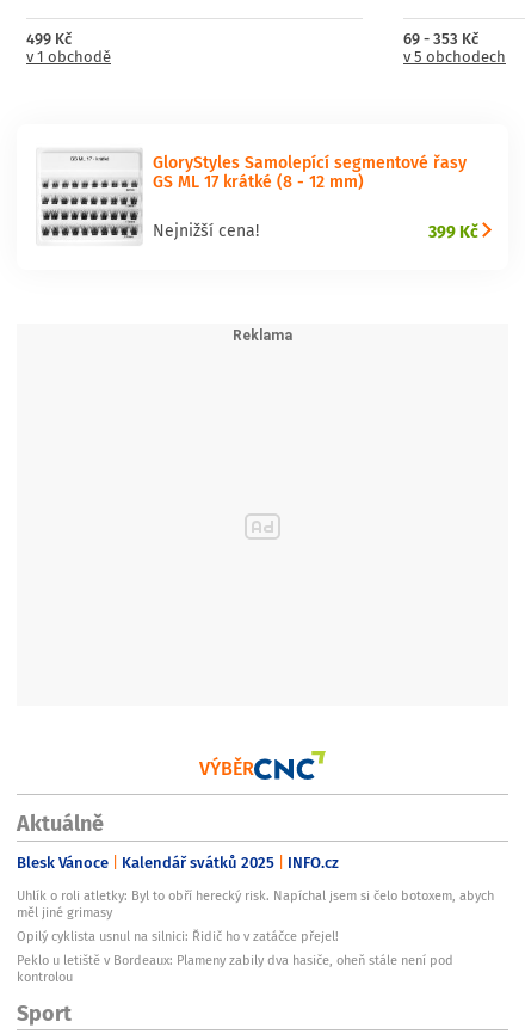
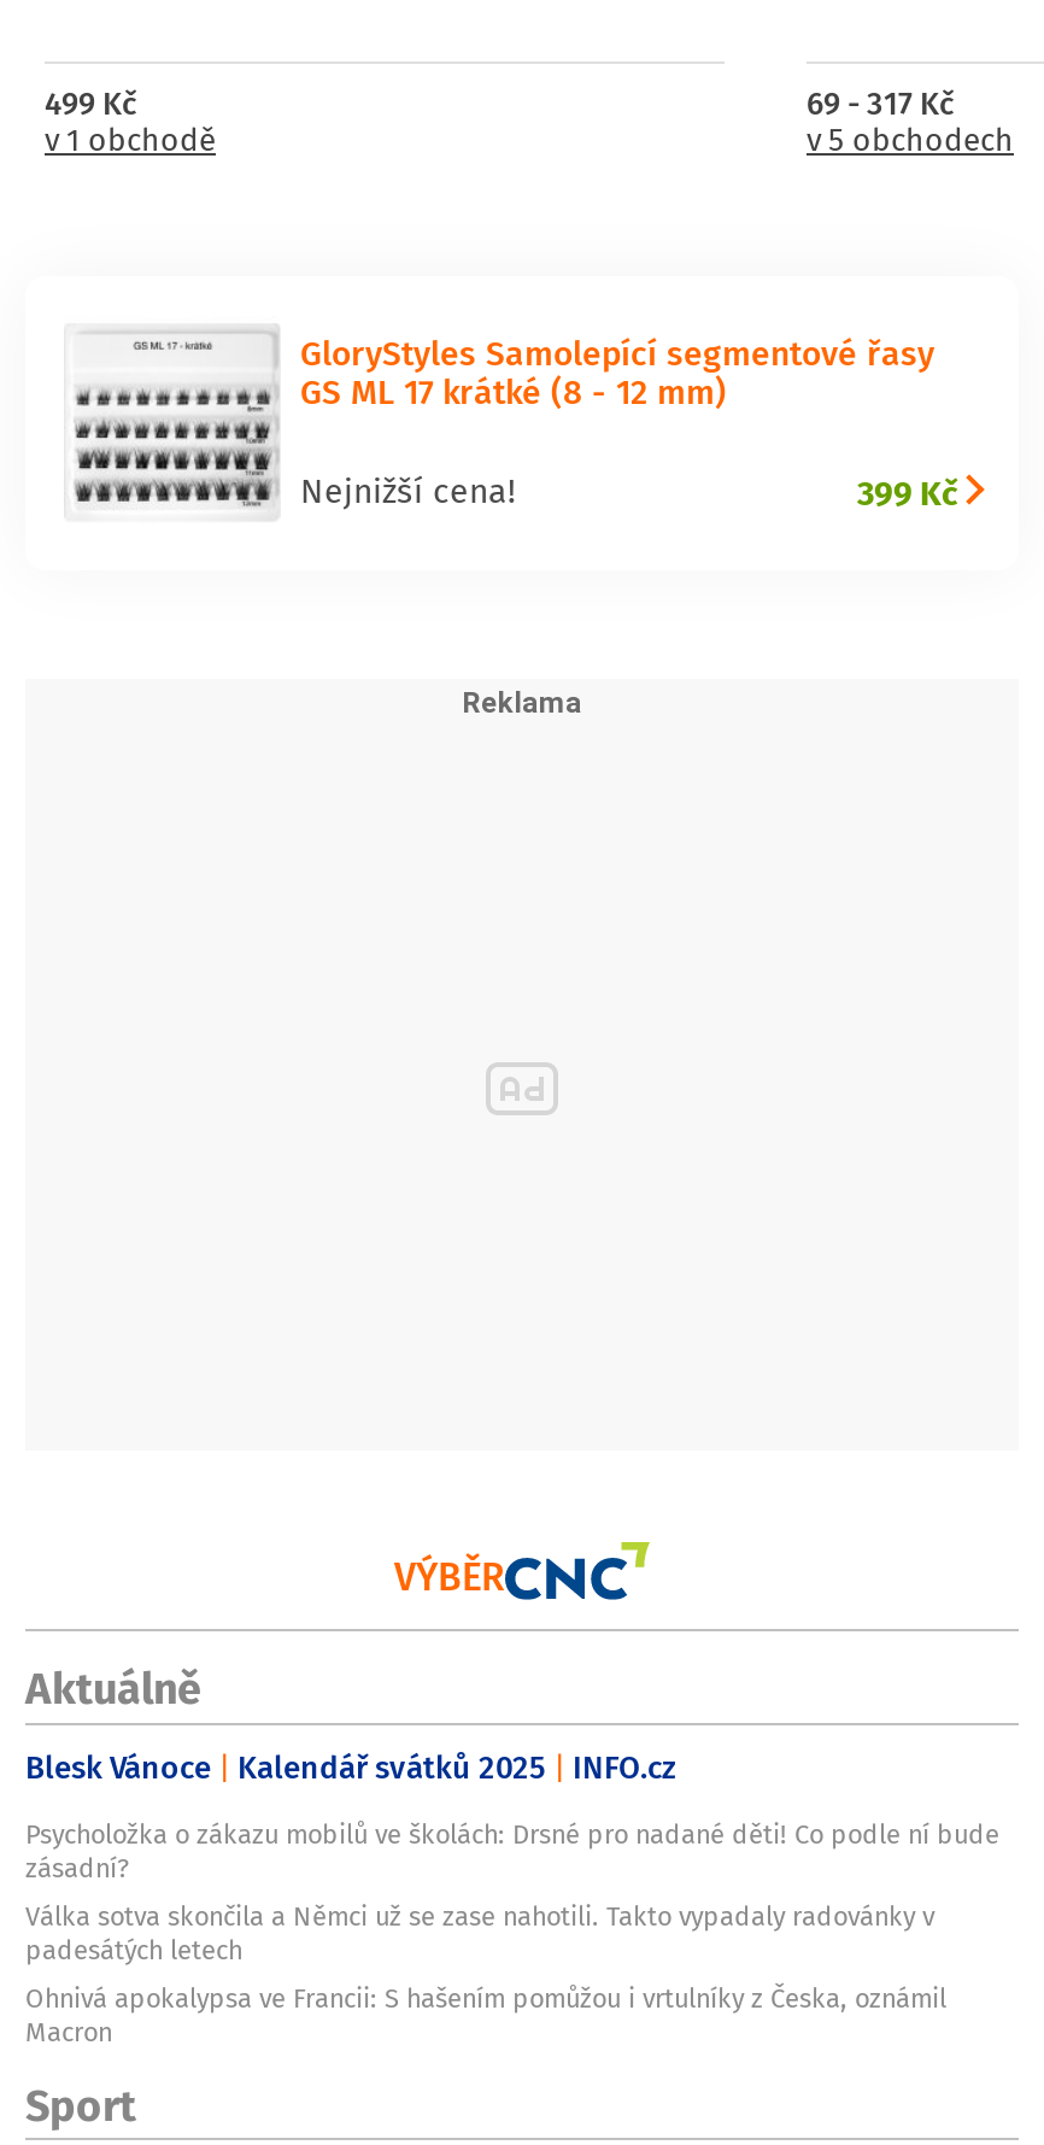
- 69 - 353 Kč
+ 69 - 317 Kč

- Uhlík o roli atletky: Byl to obří herecký risk. Napíchal jsem si čelo botoxem, abych
- měl jiné grimasy
- Opilý cyklista usnul na silnici: Řidič ho v zatáčce přejel!
- Peklo u letiště v Bordeaux: Plameny zabily dva hasiče, oheň stále není pod
- kontrolou
+ Psycholožka o zákazu mobilů ve školách: Drsné pro nadané děti! Co podle ní bude
+ zásadní?
+ Válka sotva skončila a Němci už se zase nahotili. Takto vypadaly radovánky v
+ padesátých letech
+ Ohnivá apokalypsa ve Francii: S hašením pomůžou i vrtulníky z Česka, oznámil
+ Macron
